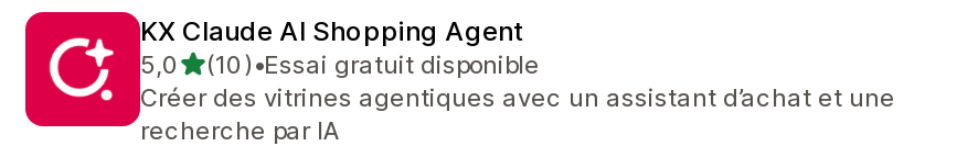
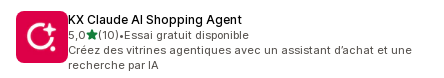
- Créer des vitrines agentiques avec un assistant d’achat et une
+ Créez des vitrines agentiques avec un assistant d’achat et une
